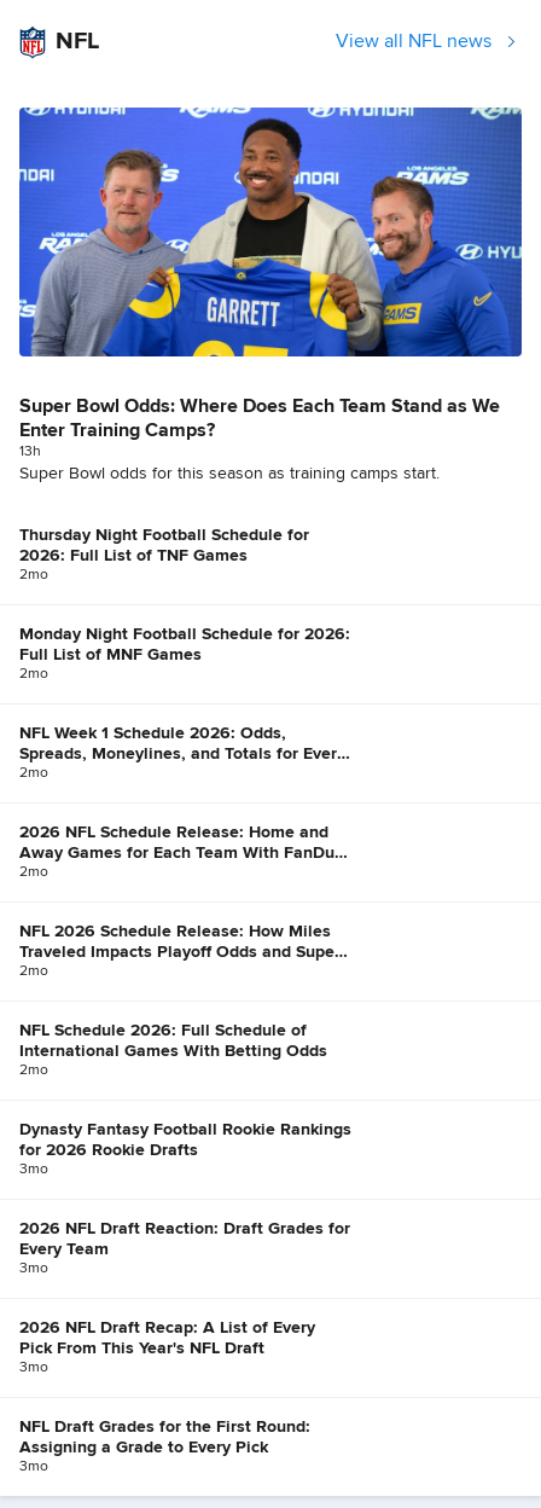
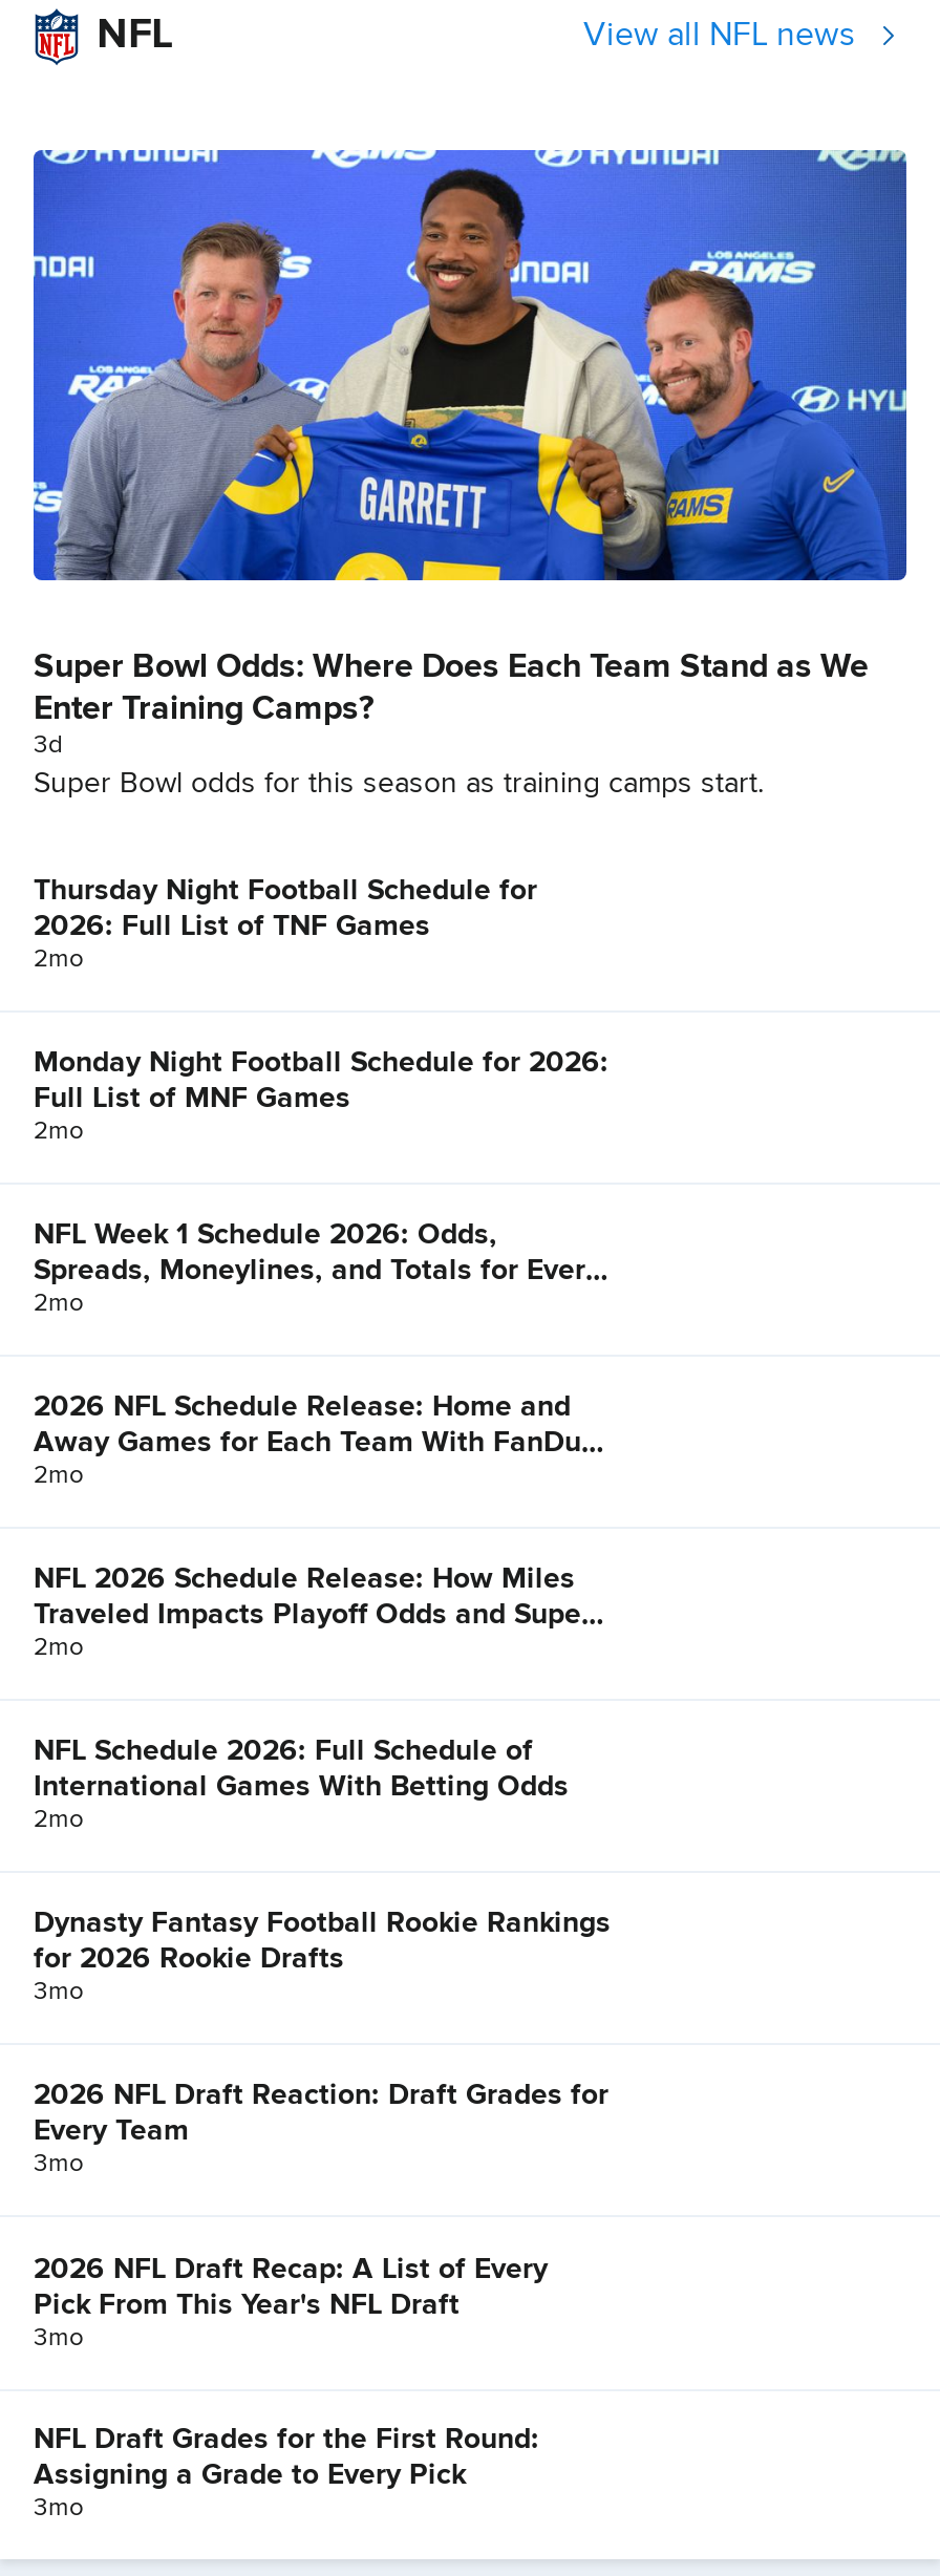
- 13h
+ 3d
